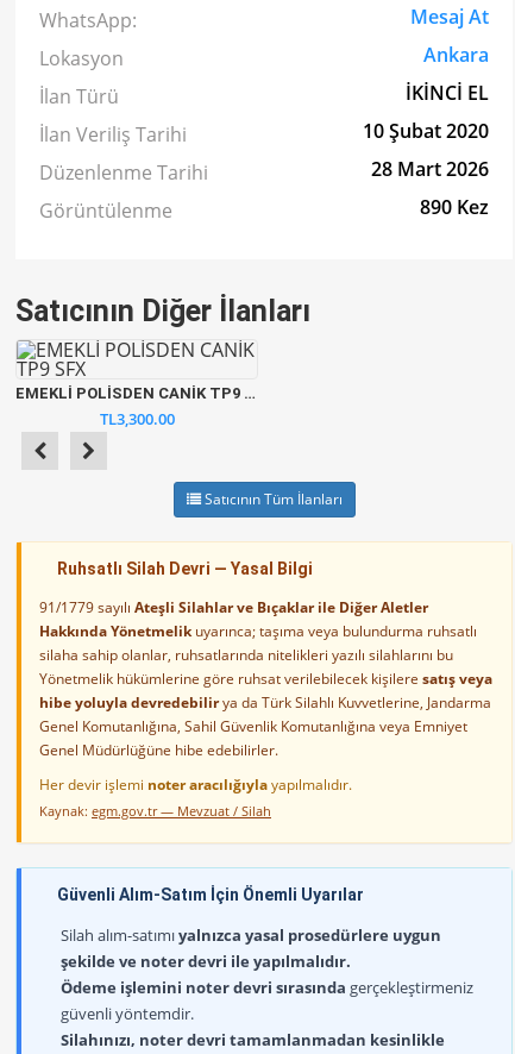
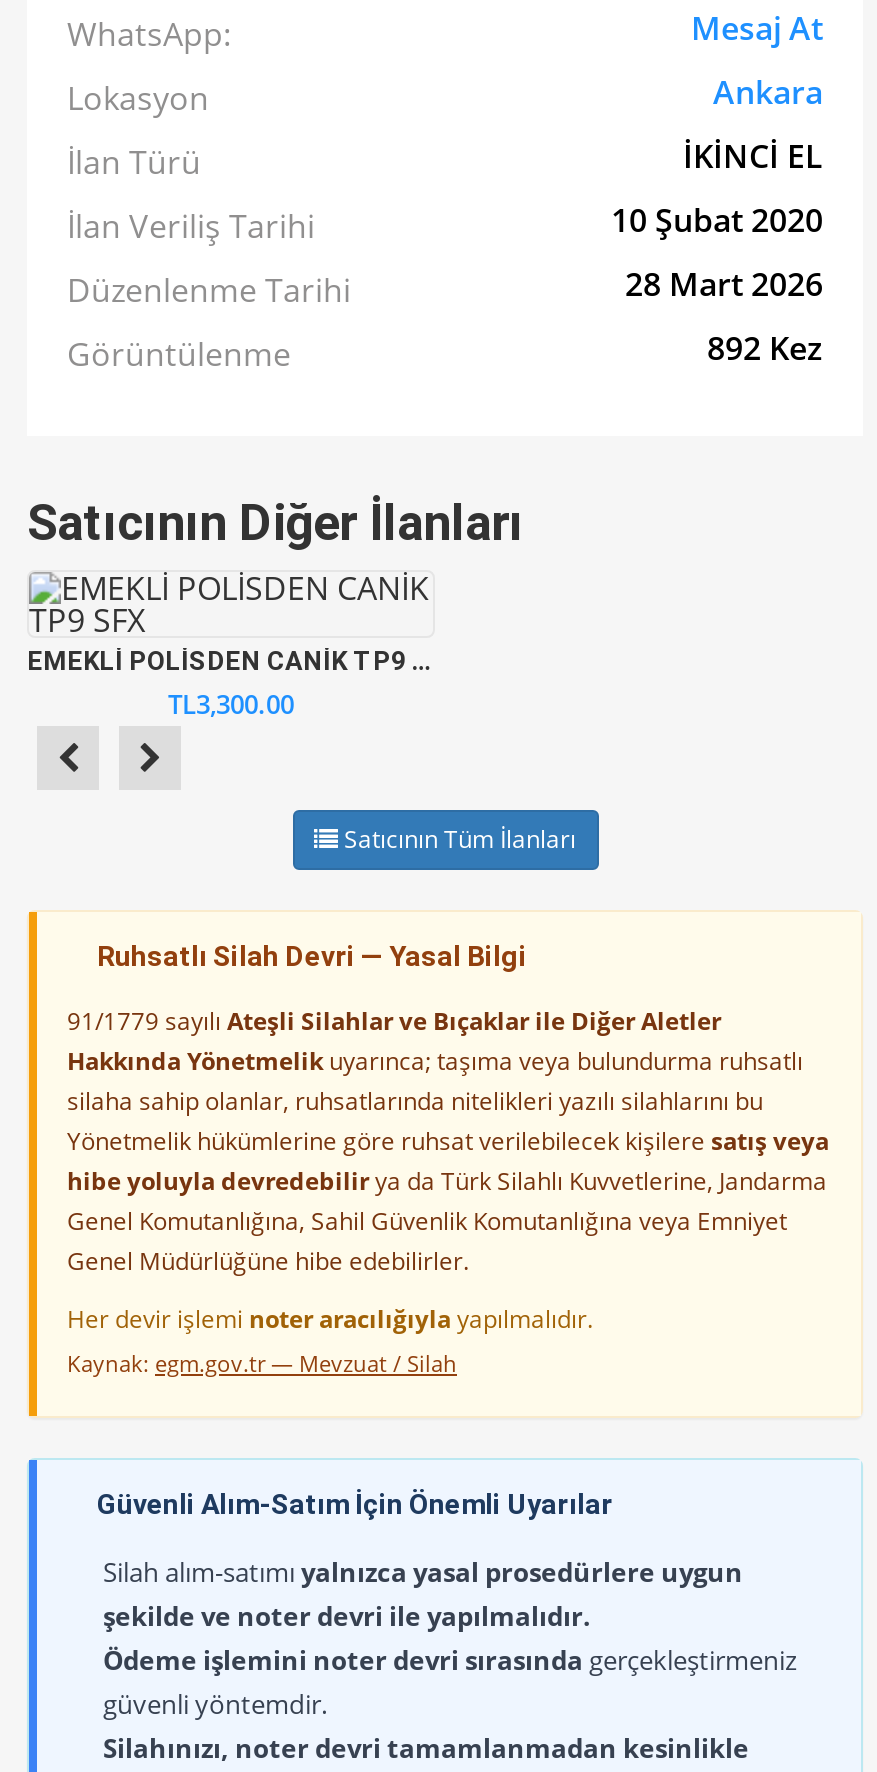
- 890 Kez
+ 892 Kez
